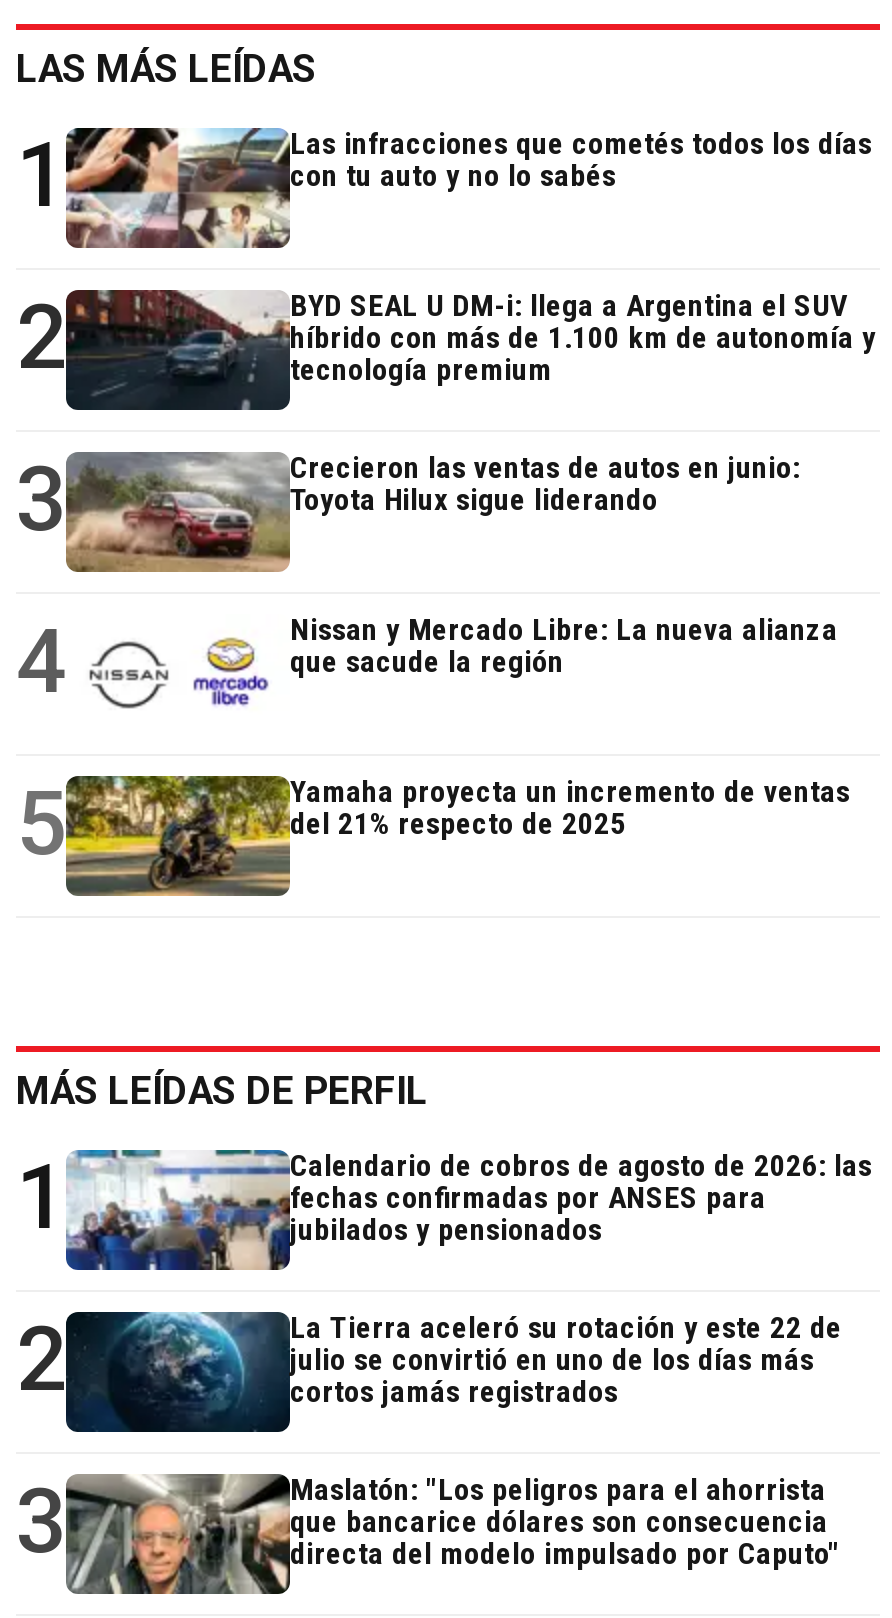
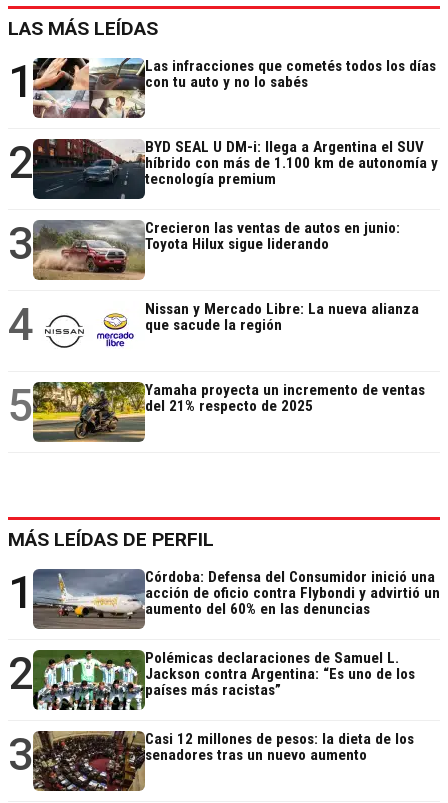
- [image]
- Calendario de cobros de agosto de 2026: las
- fechas confirmadas por ANSES para
- jubilados y pensionados
+ [image]
+ Córdoba: Defensa del Consumidor inició una
+ acción de oficio contra Flybondi y advirtió un
+ aumento del 60% en las denuncias

- [image]
- La Tierra aceleró su rotación y este 22 de
- julio se convirtió en uno de los días más
- cortos jamás registrados
+ [image]
+ Polémicas declaraciones de Samuel L.
+ Jackson contra Argentina: “Es uno de los
+ países más racistas”

- [image]
- Maslatón: "Los peligros para el ahorrista
- que bancarice dólares son consecuencia
- directa del modelo impulsado por Caputo"
+ [image]
+ Casi 12 millones de pesos: la dieta de los
+ senadores tras un nuevo aumento
